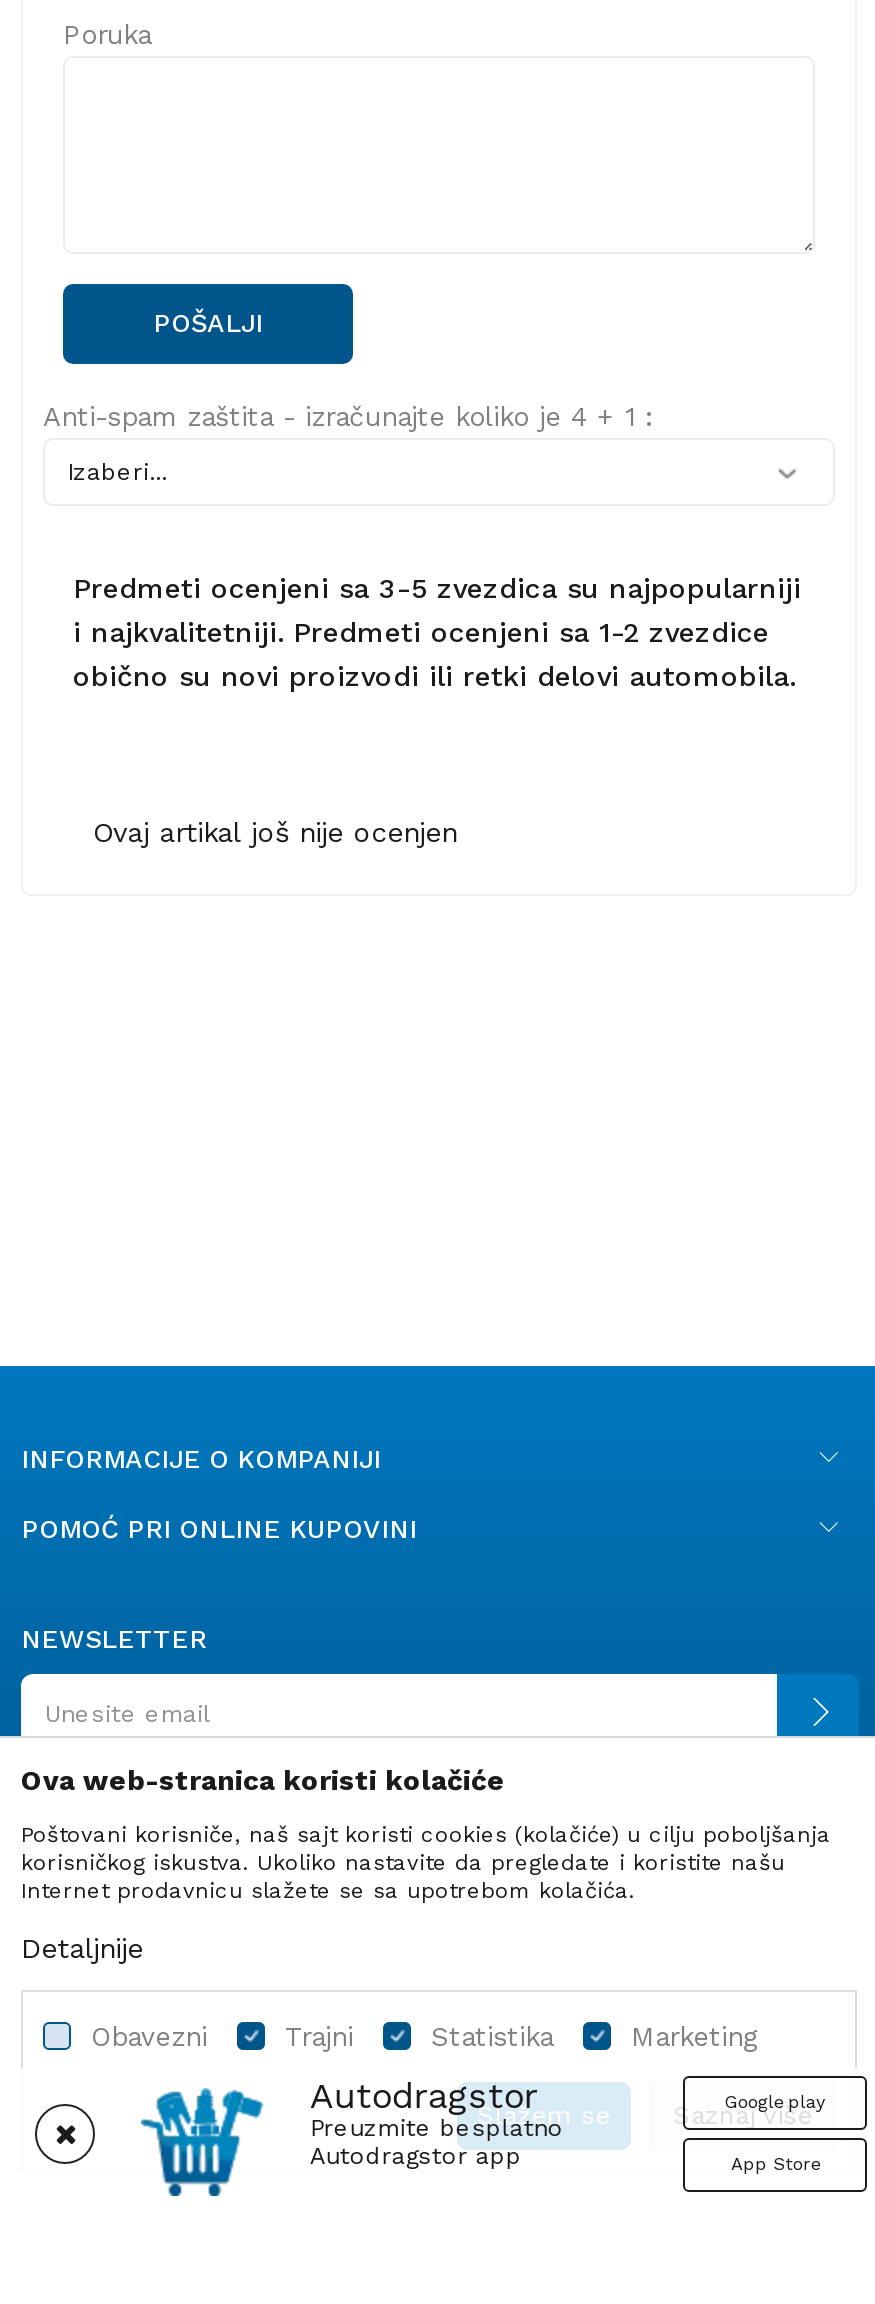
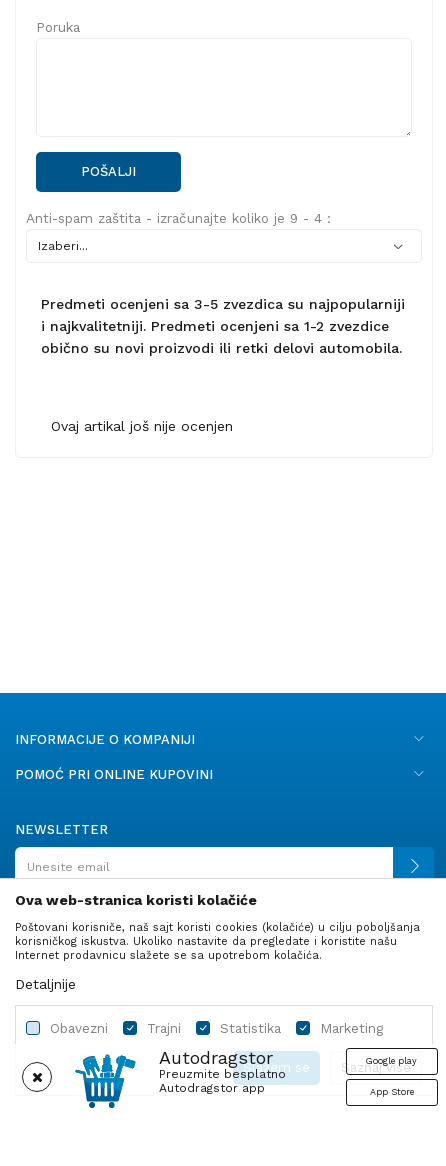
- Anti-spam zaštita - izračunajte koliko je 4 + 1 :
+ Anti-spam zaštita - izračunajte koliko je 9 - 4 :
